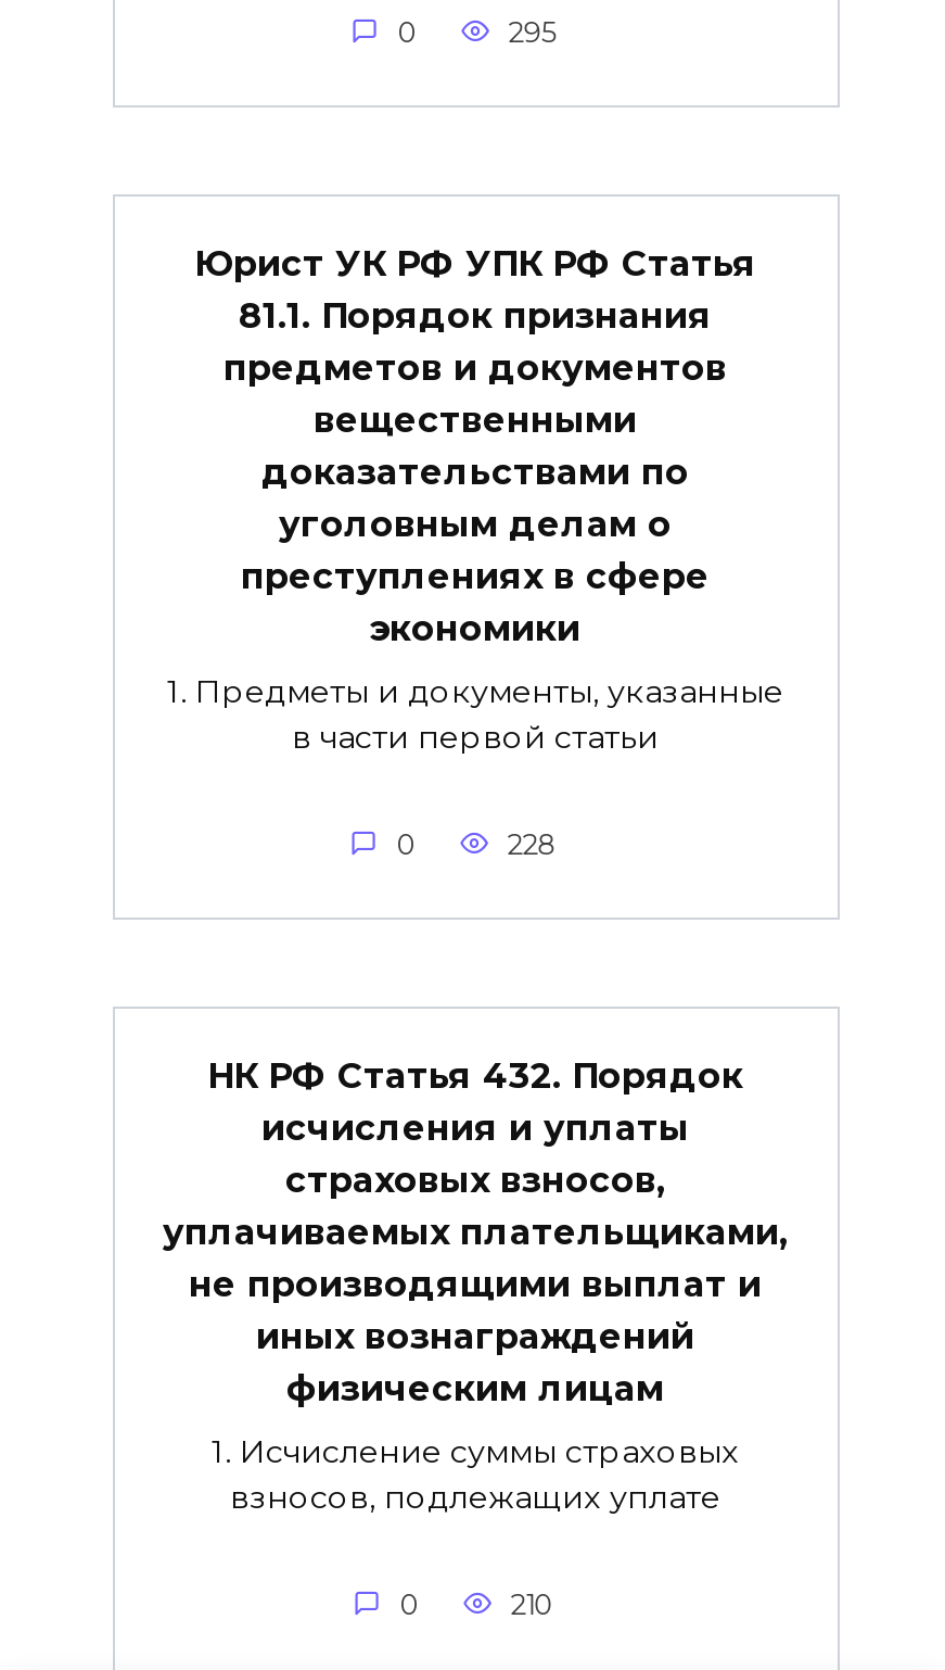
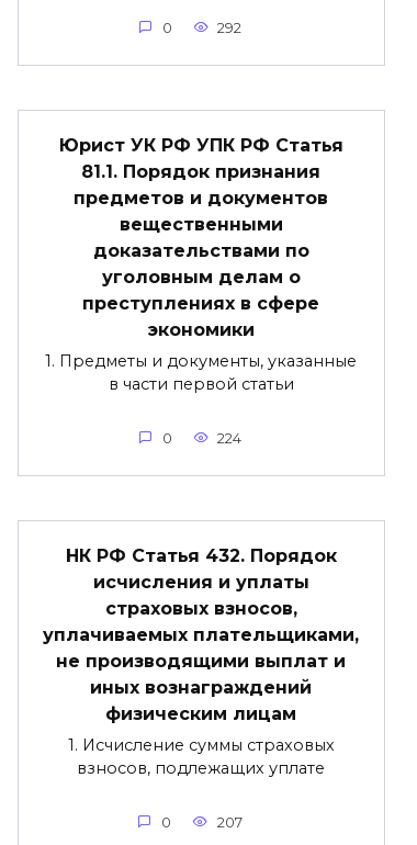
- 295
+ 292

- 228
+ 224

- 210
+ 207
